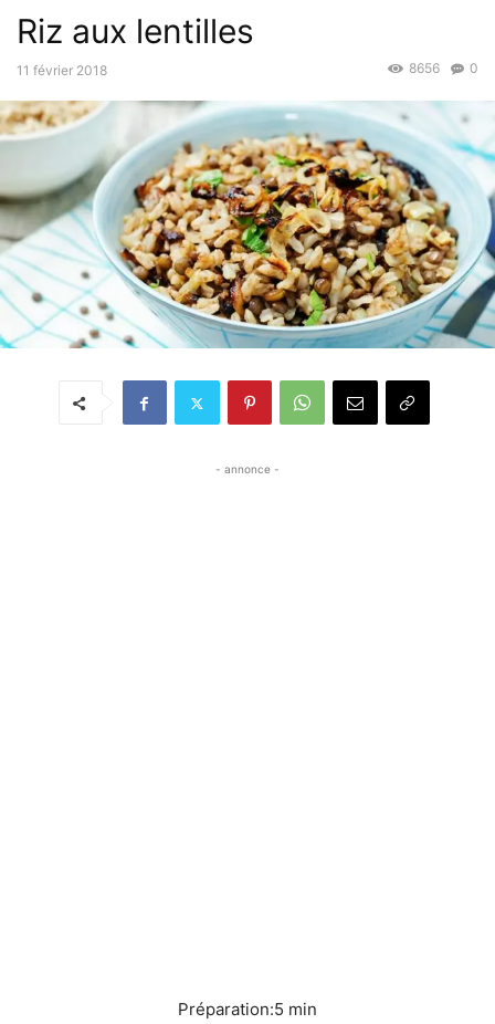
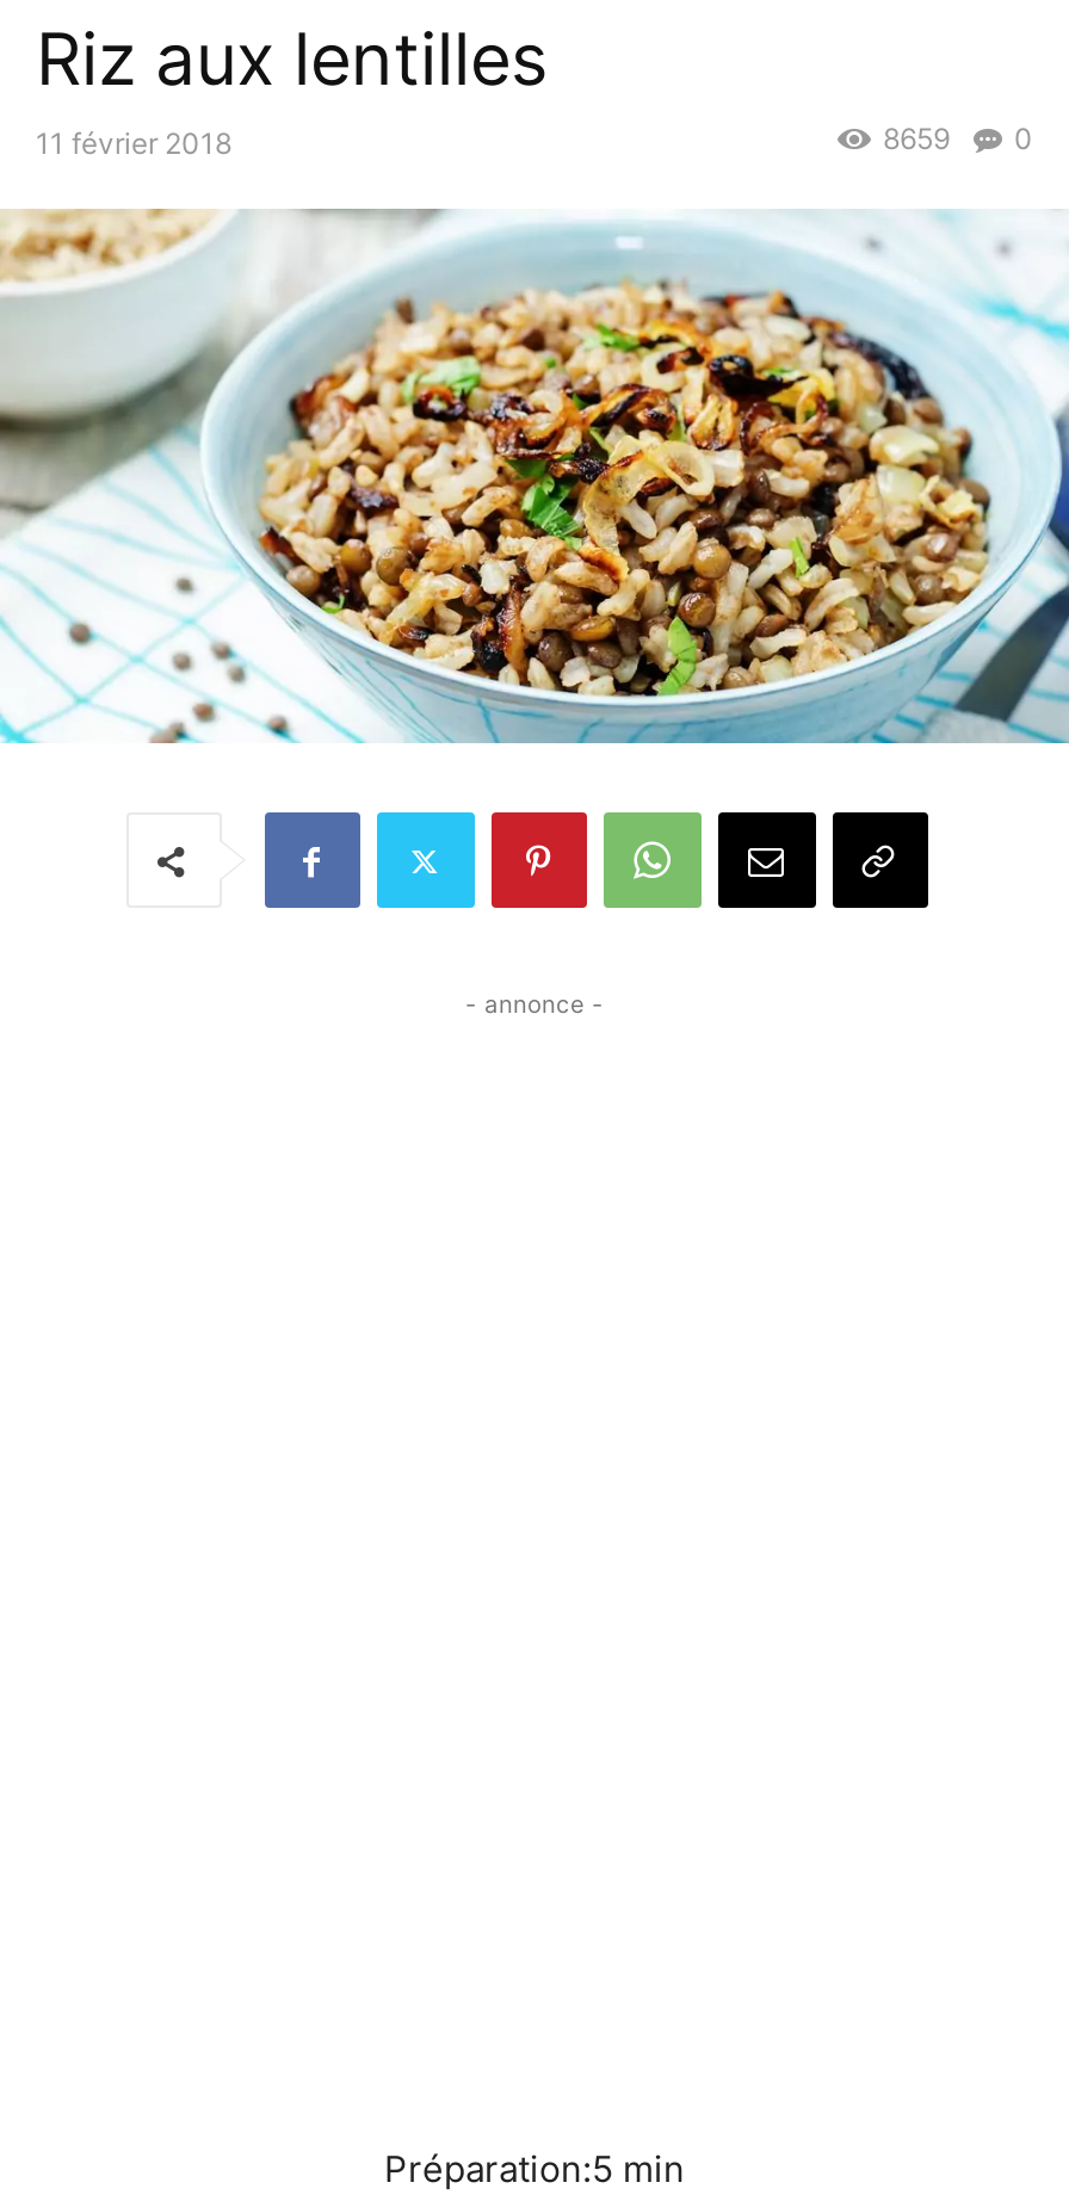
- 8656 0
+ 8659 0
